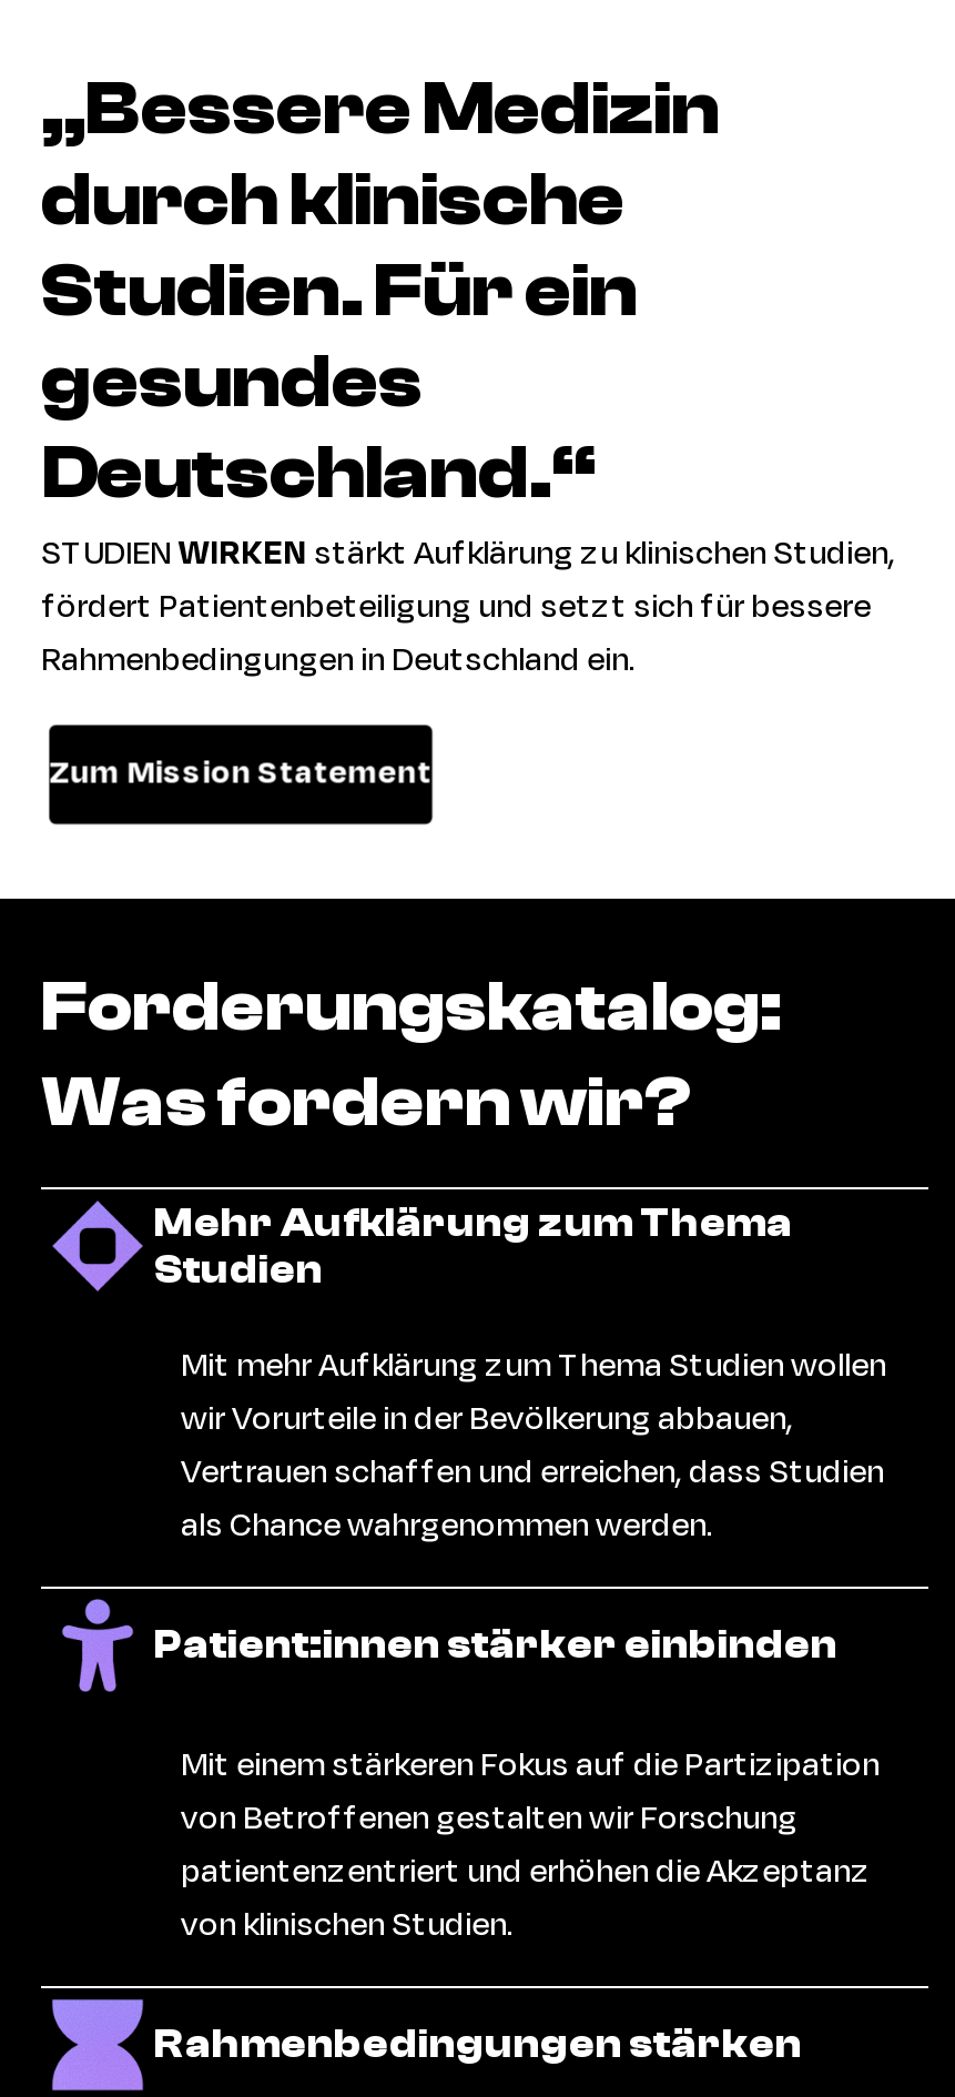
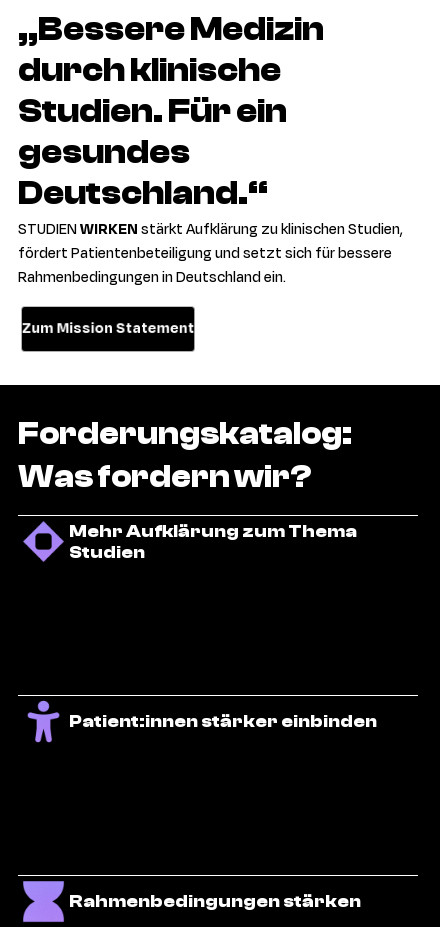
- Mit mehr Aufklärung zum Thema Studien wollen
- wir Vorurteile in der Bevölkerung abbauen,
- Vertrauen schaffen und erreichen, dass Studien
- als Chance wahrgenommen werden.

- Mit einem stärkeren Fokus auf die Partizipation
- von Betroffenen gestalten wir Forschung
- patientenzentriert und erhöhen die Akzeptanz
- von klinischen Studien.
